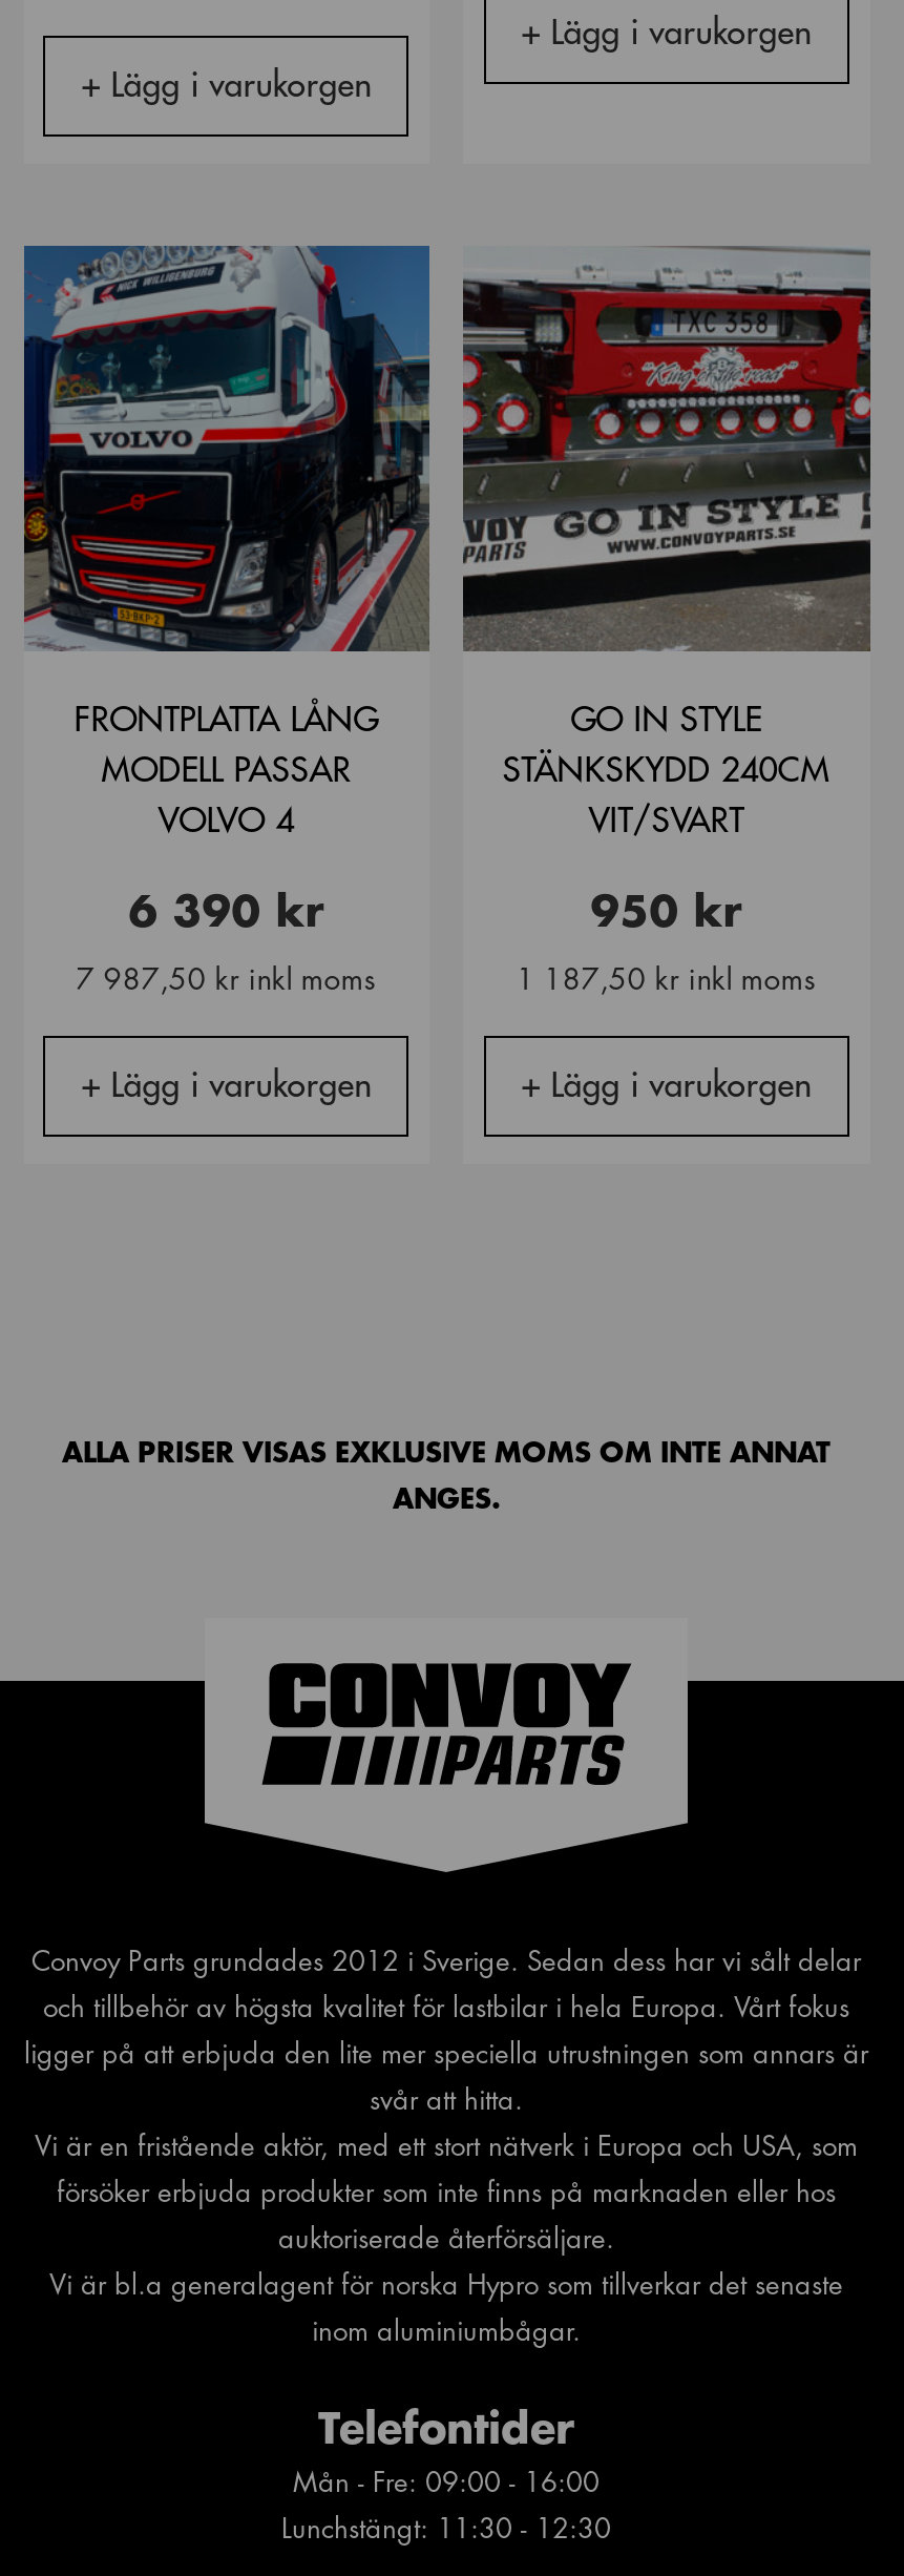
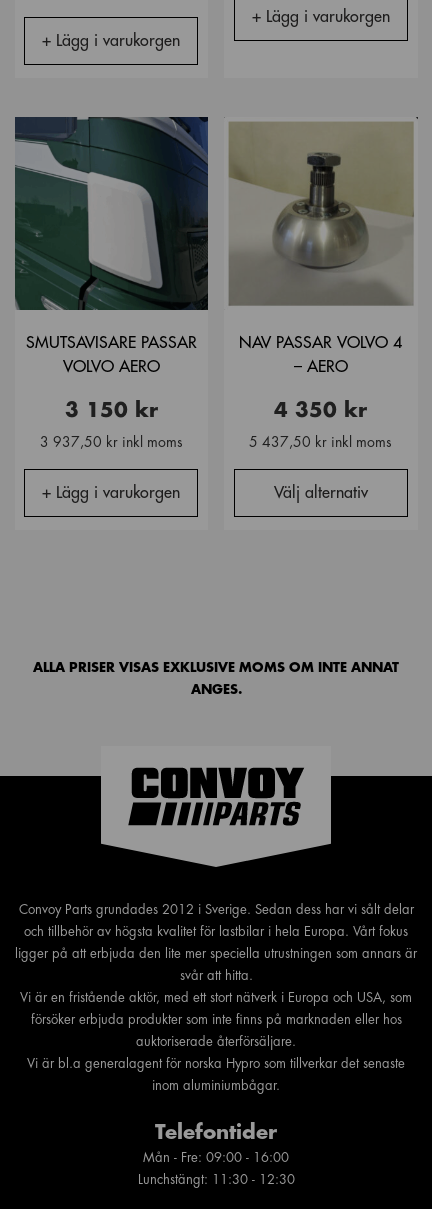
- [image]
- FRONTPLATTA LÅNG
- MODELL PASSAR
- VOLVO 4
- 6 390 kr
- 7 987,50 kr inkl moms
+ [image]
+ SMUTSAVISARE PASSAR
+ VOLVO AERO
+ 3 150 kr
+ 3 937,50 kr inkl moms

- [image]
- GO IN STYLE
- STÄNKSKYDD 240CM
- VIT/SVART
- 950 kr
- 1 187,50 kr inkl moms
- + Lägg i varukorgen
+ [image]
+ NAV PASSAR VOLVO 4
+ – AERO
+ 4 350 kr
+ 5 437,50 kr inkl moms
+ Välj alternativ
